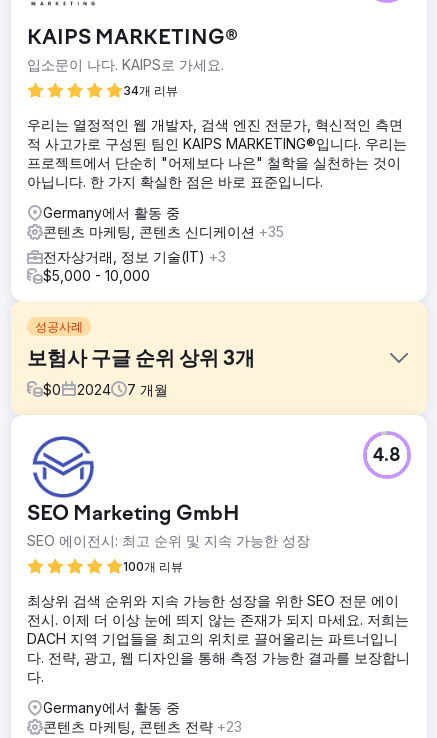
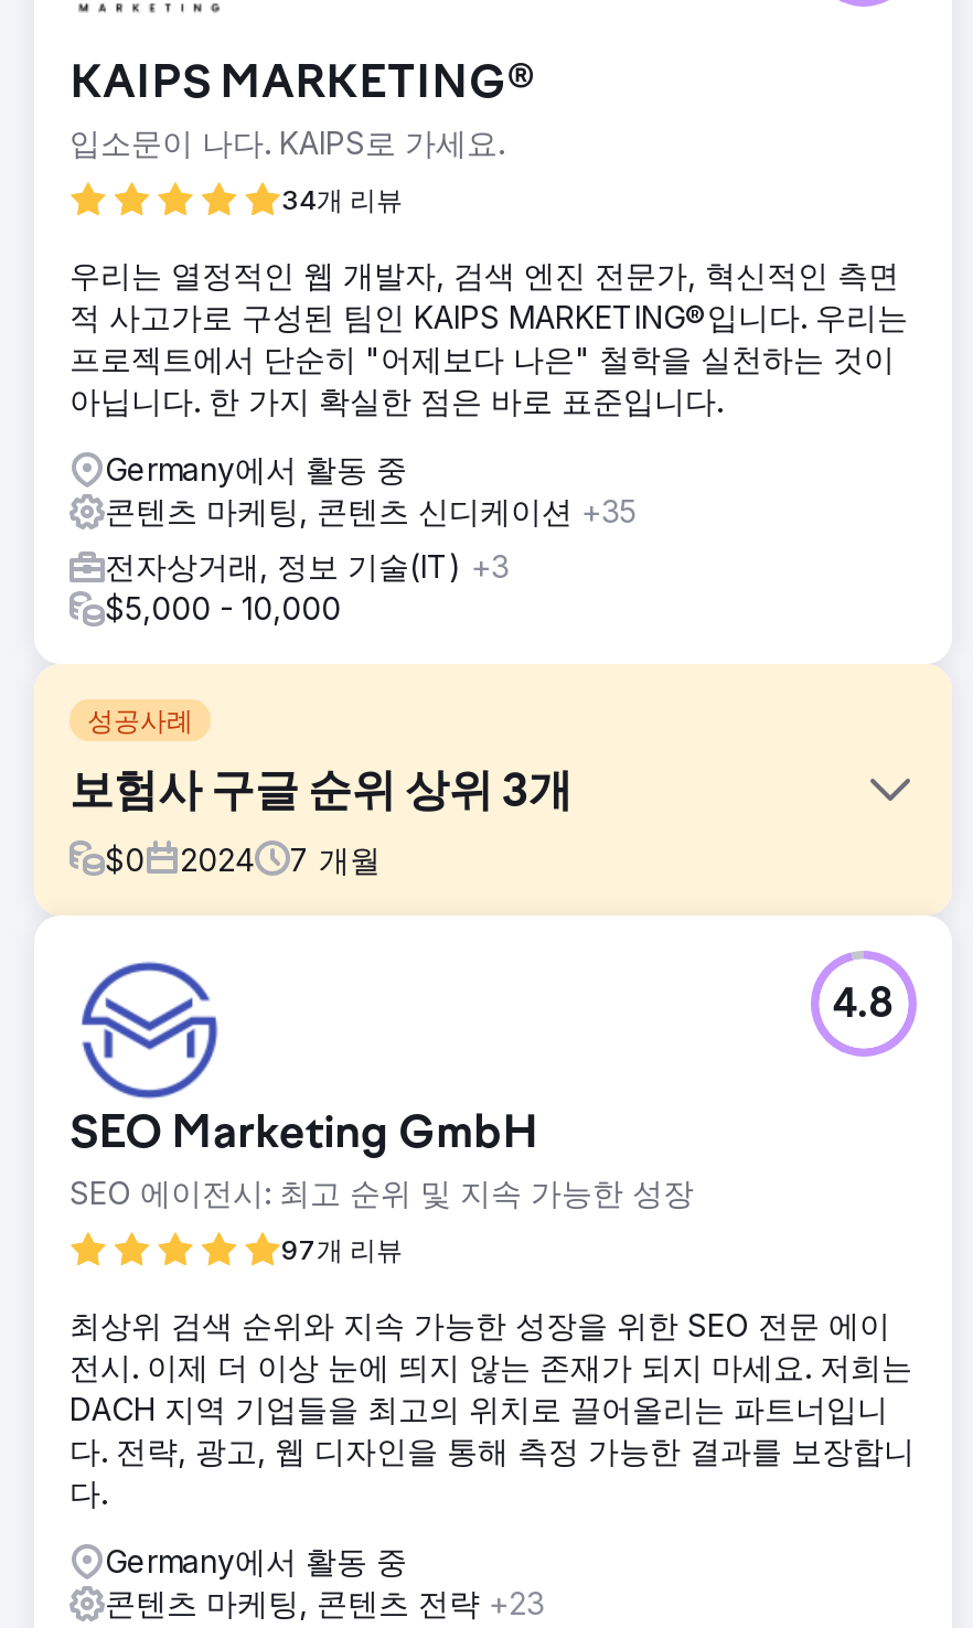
- 100개 리뷰
+ 97개 리뷰
